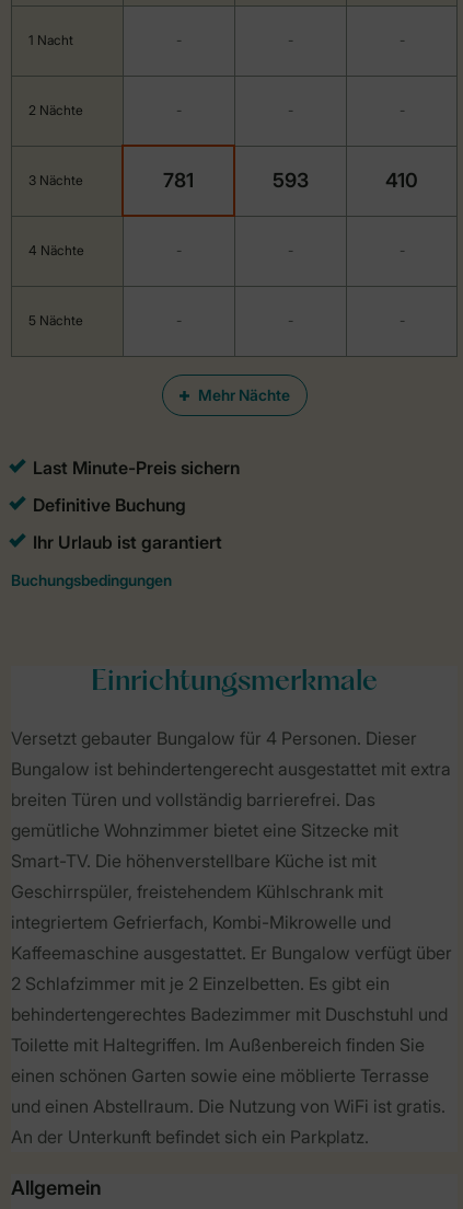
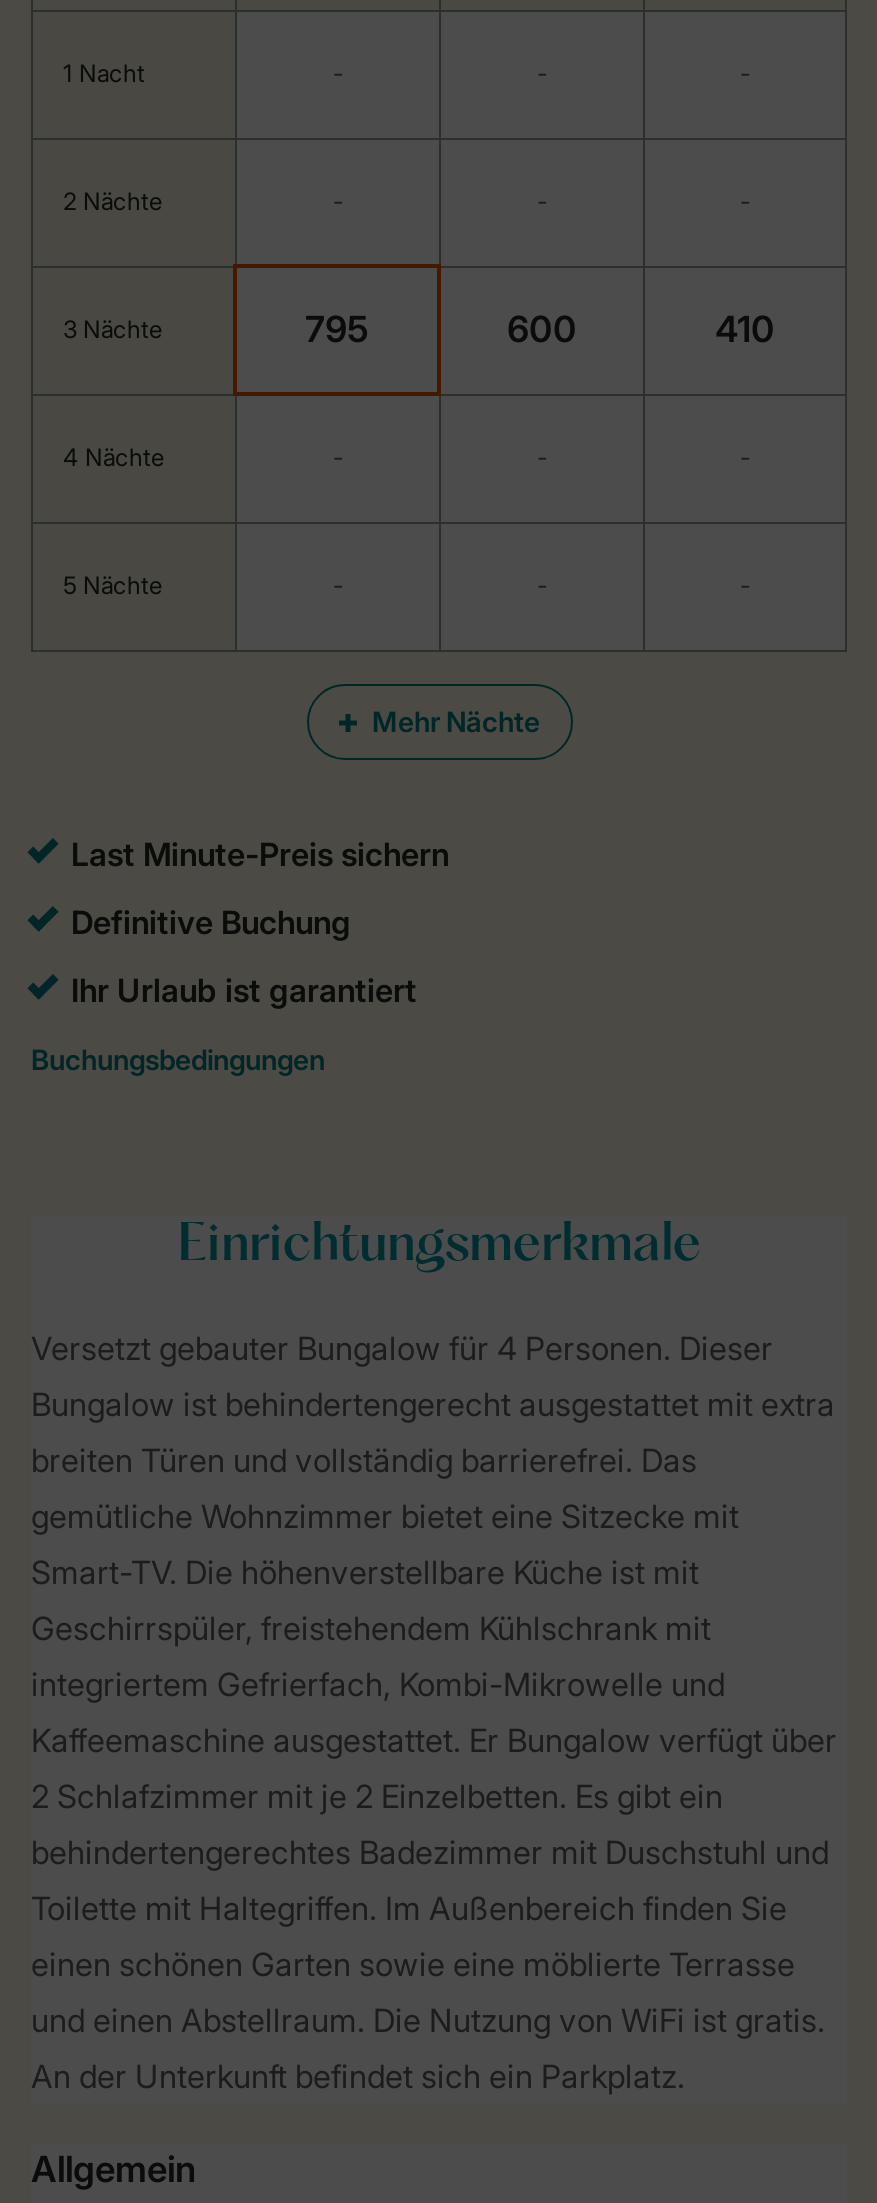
- 781
+ 795

- 593
+ 600
